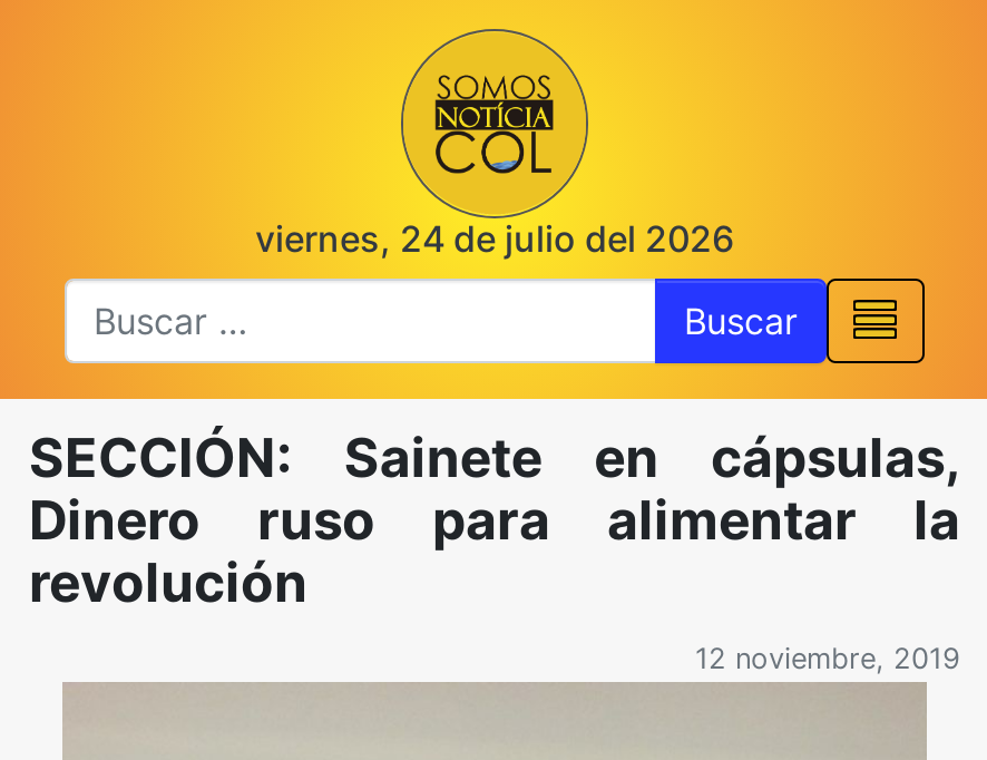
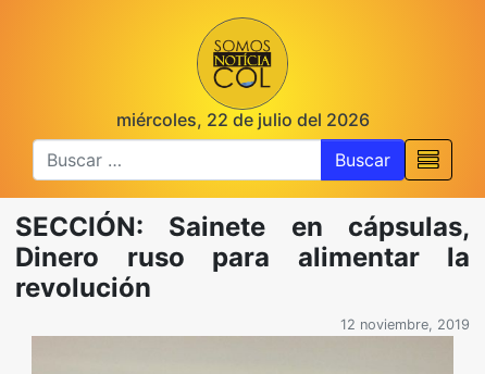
- viernes, 24 de julio del 2026
+ miércoles, 22 de julio del 2026
